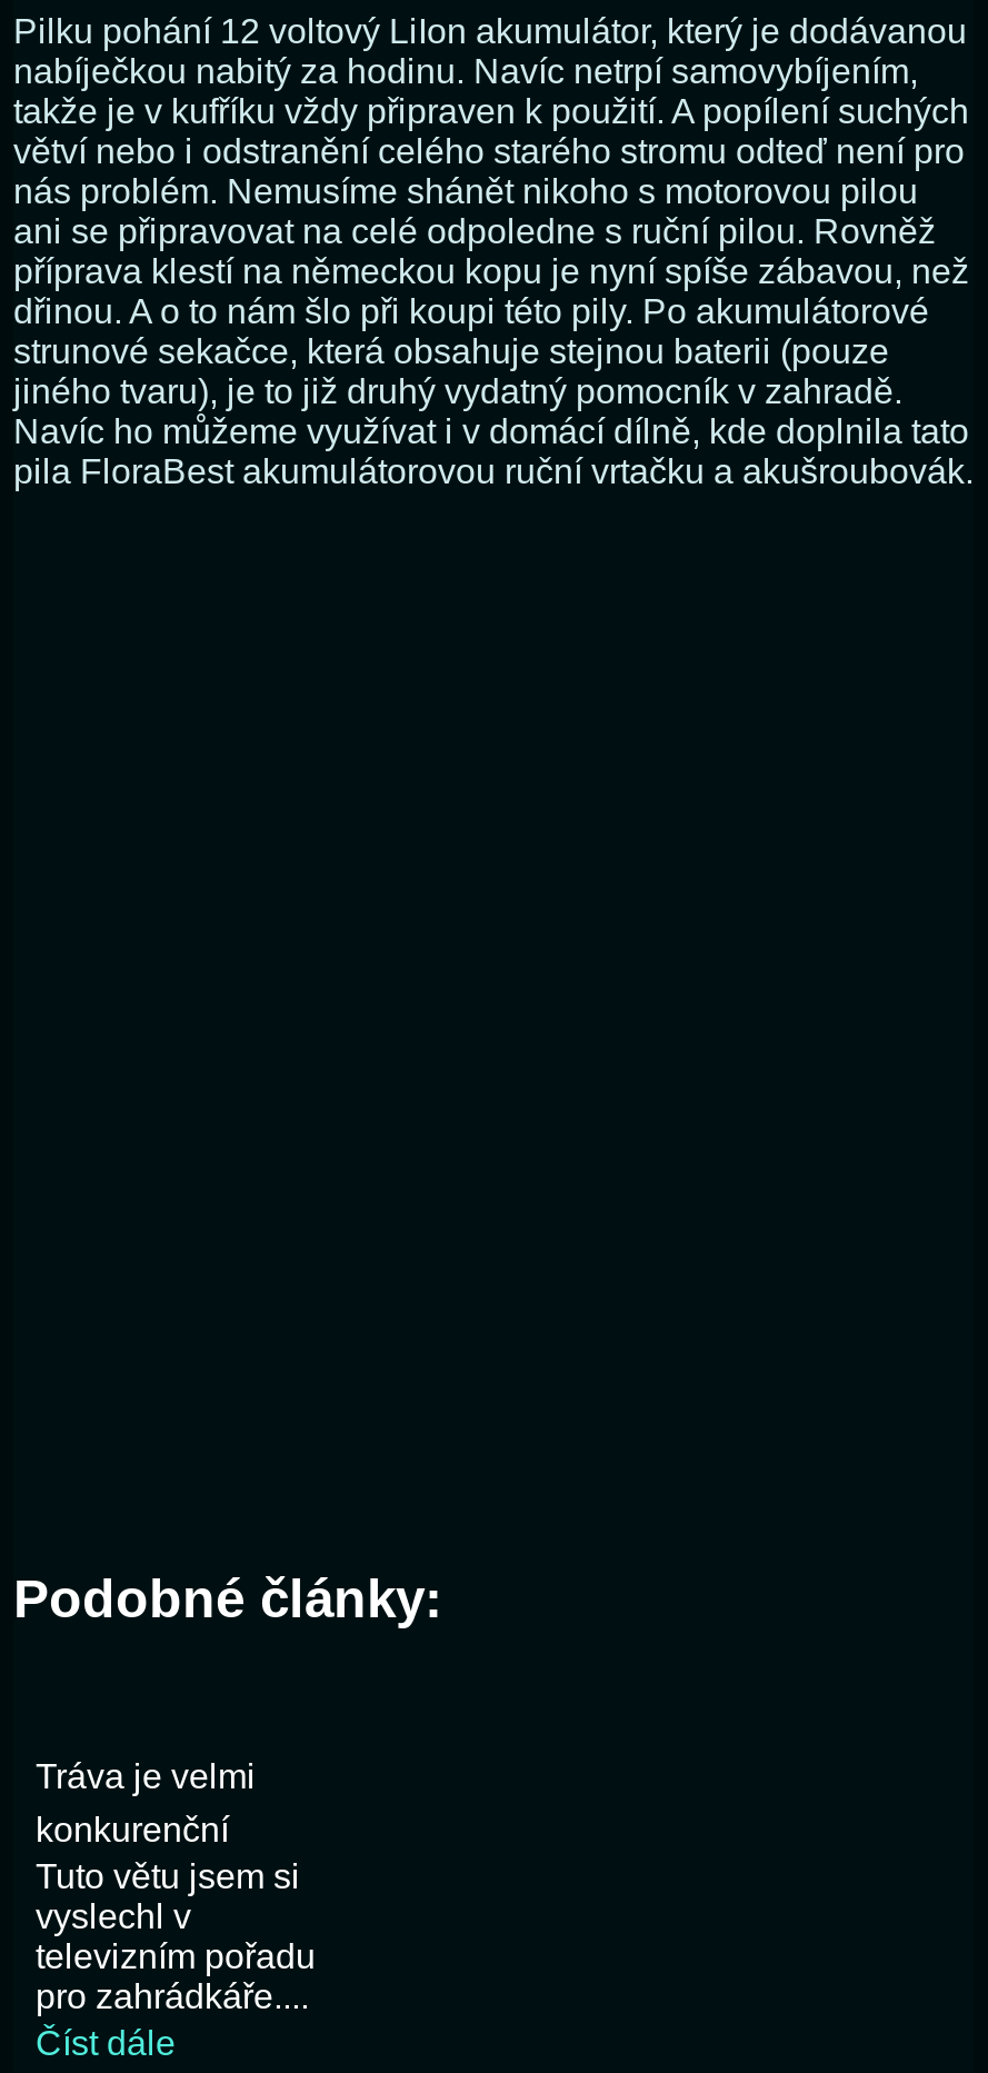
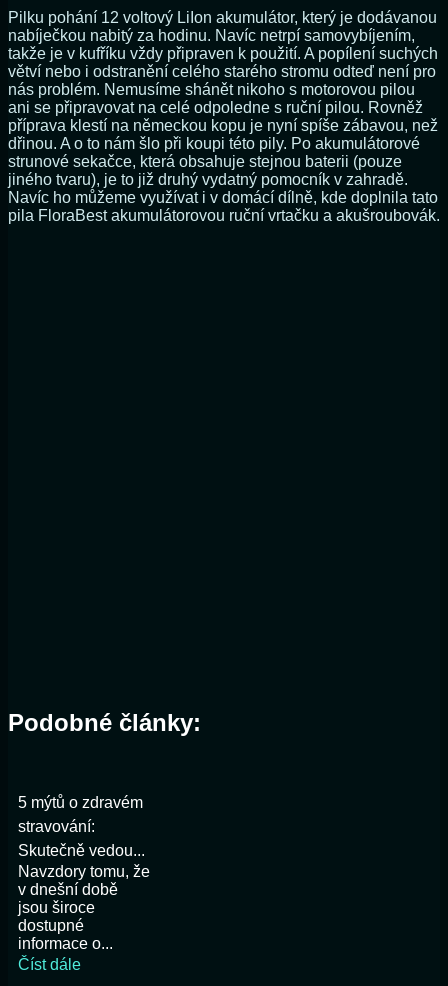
- Tráva je velmi
- konkurenční
- Tuto větu jsem si
- vyslechl v
- televizním pořadu
- pro zahrádkáře....
+ 5 mýtů o zdravém
+ stravování:
+ Skutečně vedou...
+ Navzdory tomu, že
+ v dnešní době
+ jsou široce
+ dostupné
+ informace o...
